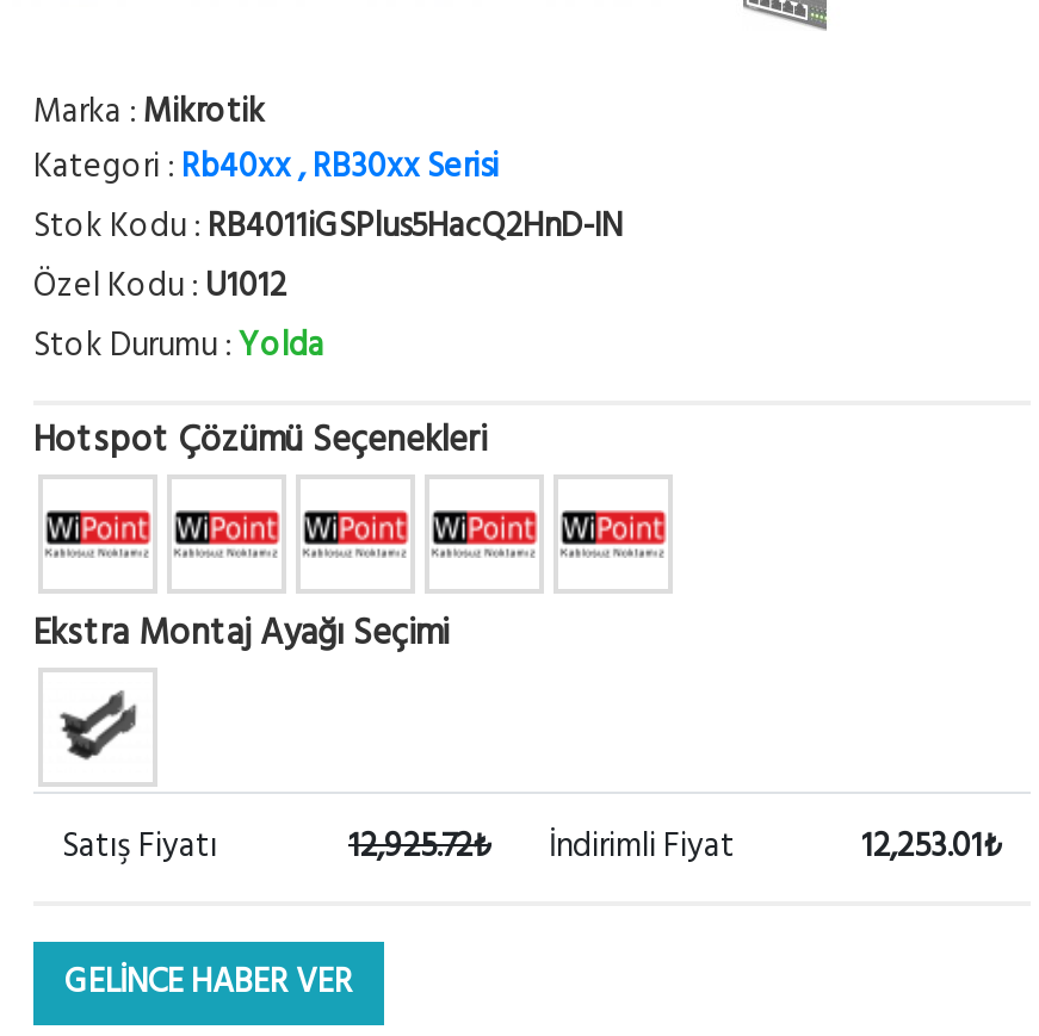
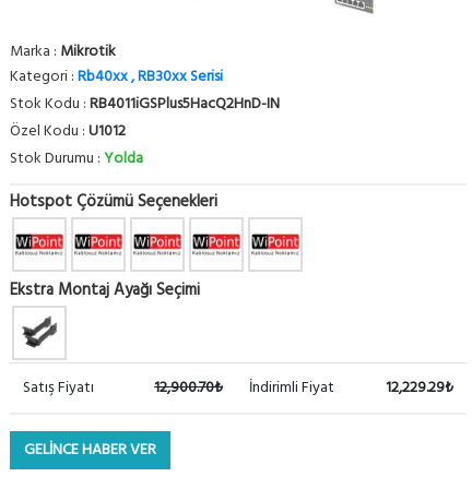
- 12,925.72₺ İndirimli Fiyat
+ 12,900.70₺ İndirimli Fiyat

- 12,253.01₺
+ 12,229.29₺
